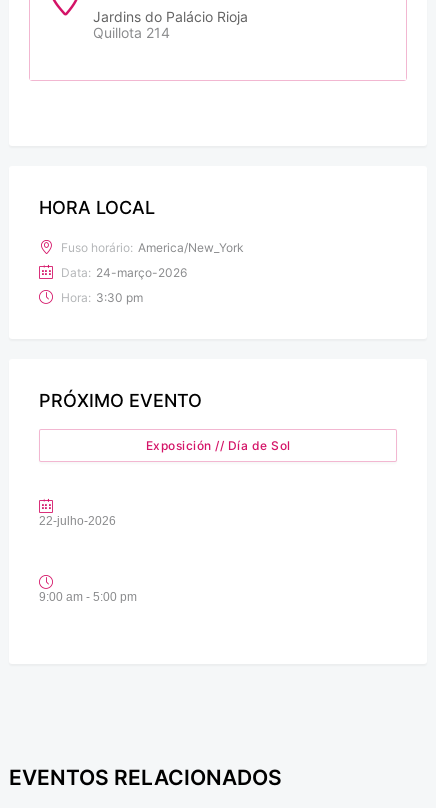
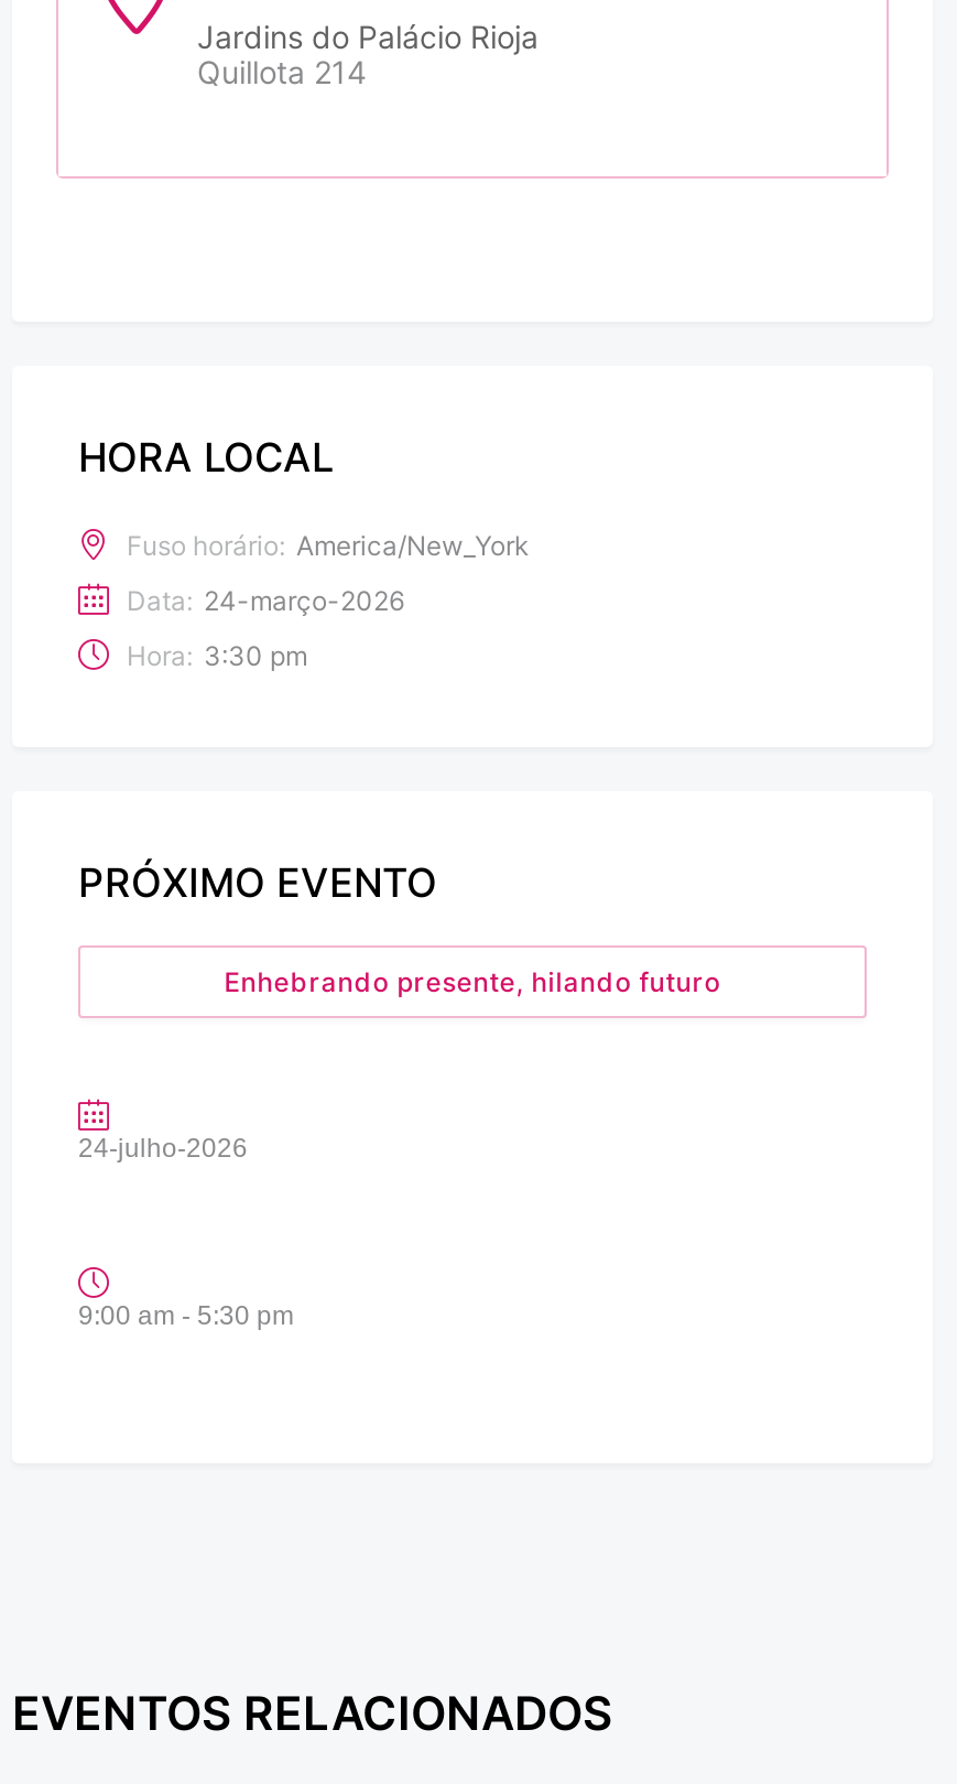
- Exposición // Día de Sol
+ Enhebrando presente, hilando futuro

- 22-julho-2026
+ 24-julho-2026

- 9:00 am - 5:00 pm
+ 9:00 am - 5:30 pm
